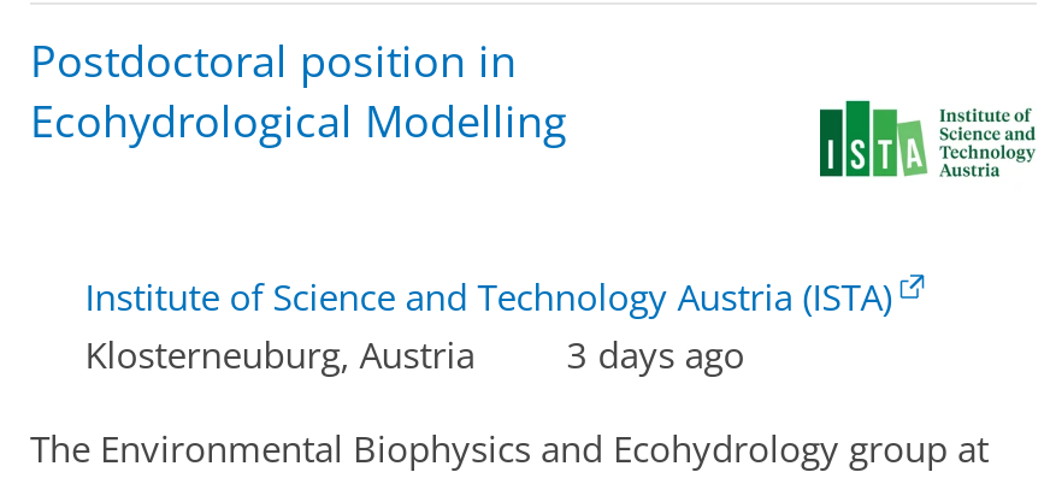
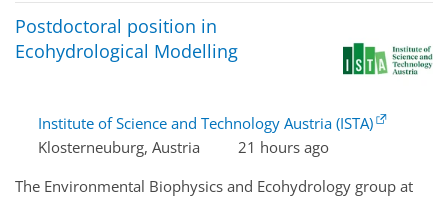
- Klosterneuburg, Austria 3 days ago
+ Klosterneuburg, Austria 21 hours ago
